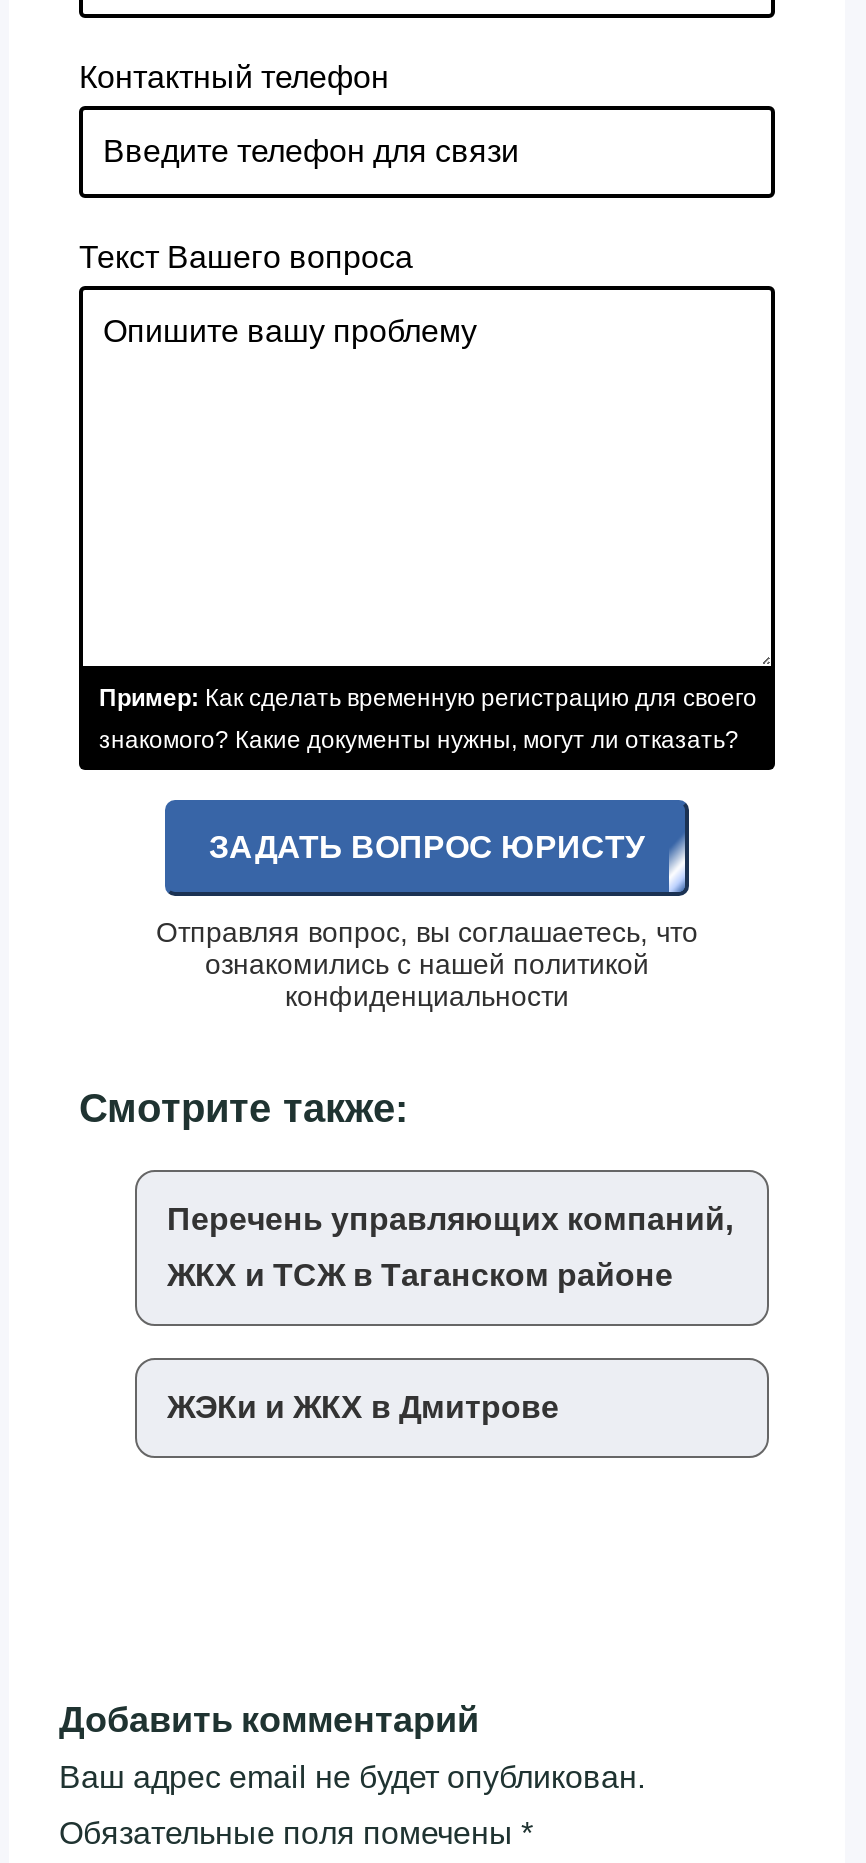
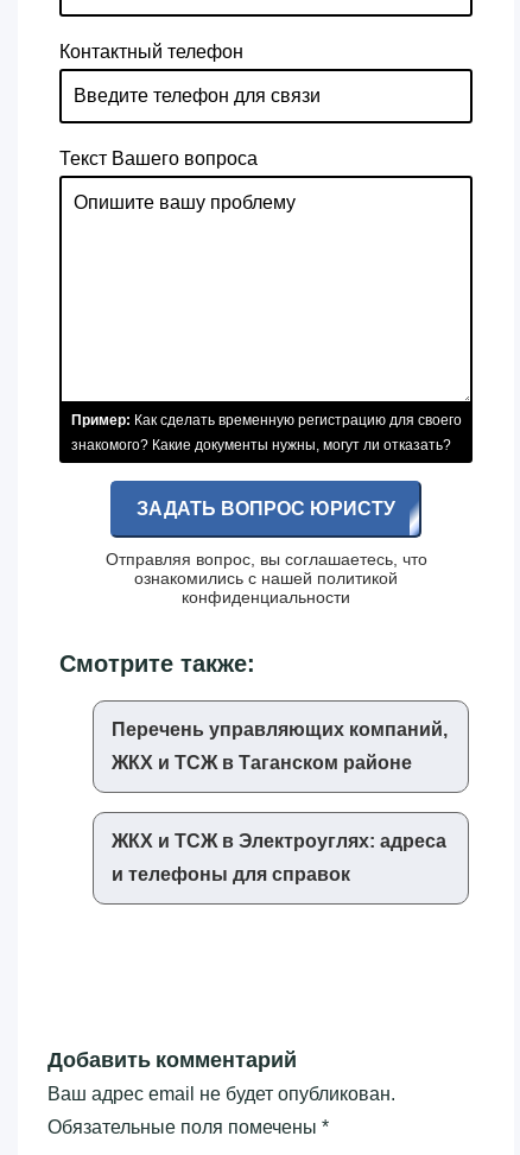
- ЖЭКи и ЖКХ в Дмитрове
+ ЖКХ и ТСЖ в Электроуглях: адреса
+ и телефоны для справок
